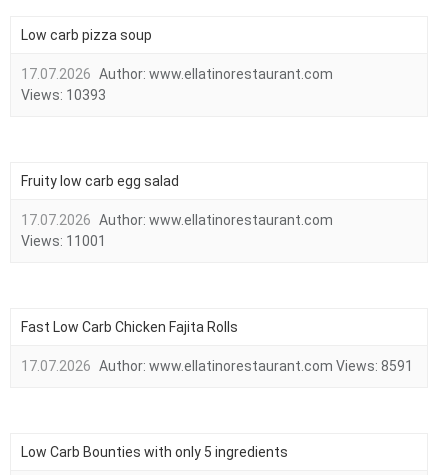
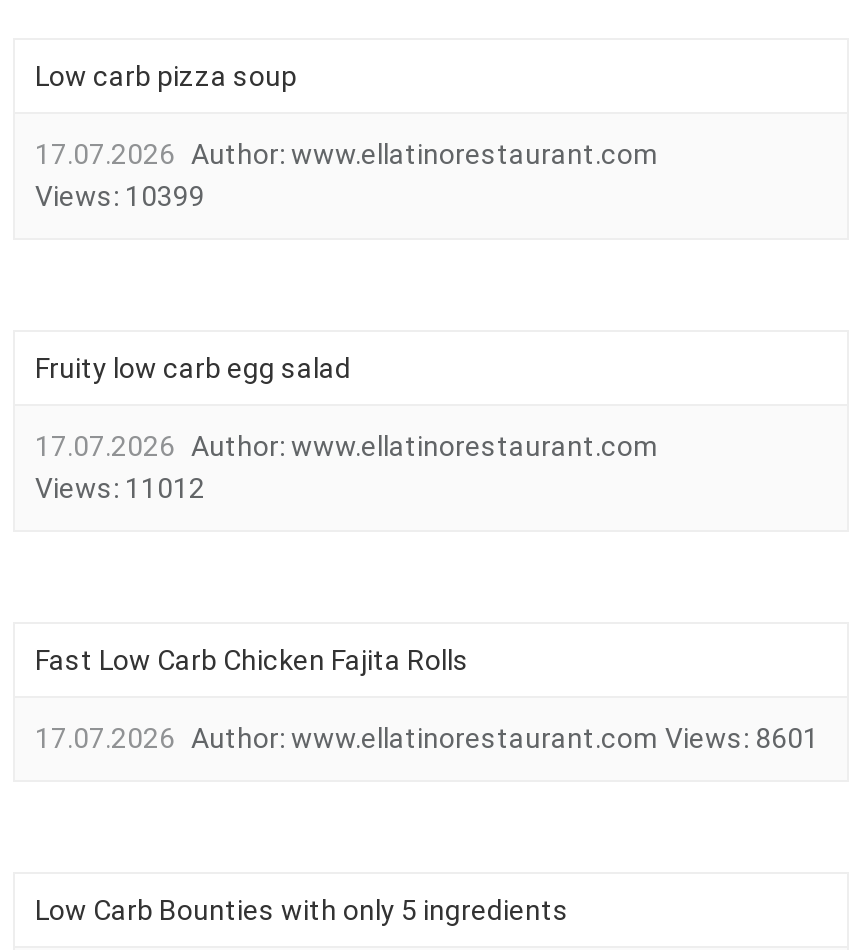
- Views: 10393
+ Views: 10399

- Views: 11001
+ Views: 11012

- 17.07.2026 Author: www.ellatinorestaurant.com Views: 8591
+ 17.07.2026 Author: www.ellatinorestaurant.com Views: 8601
